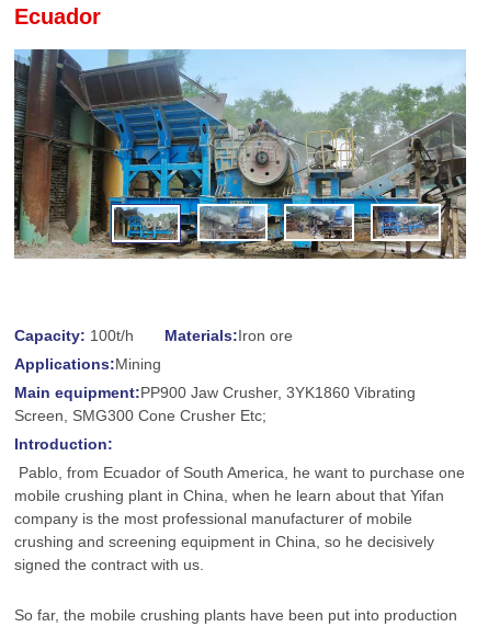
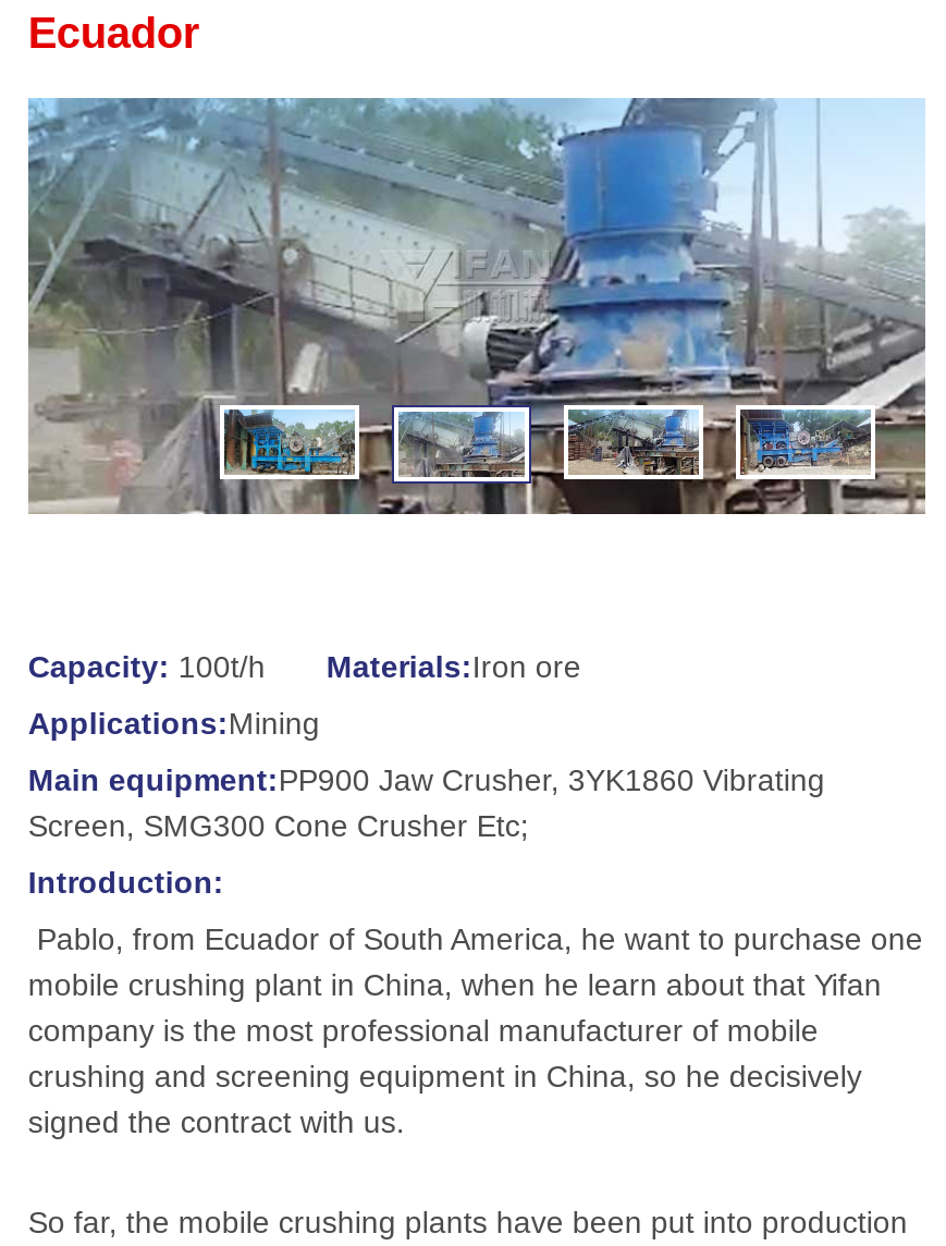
- [image]
+ [image]
